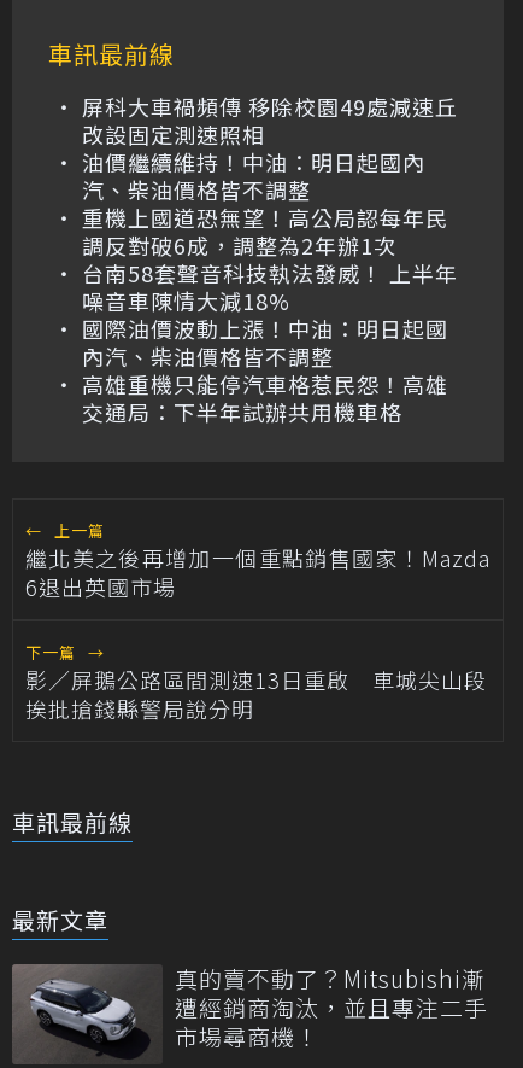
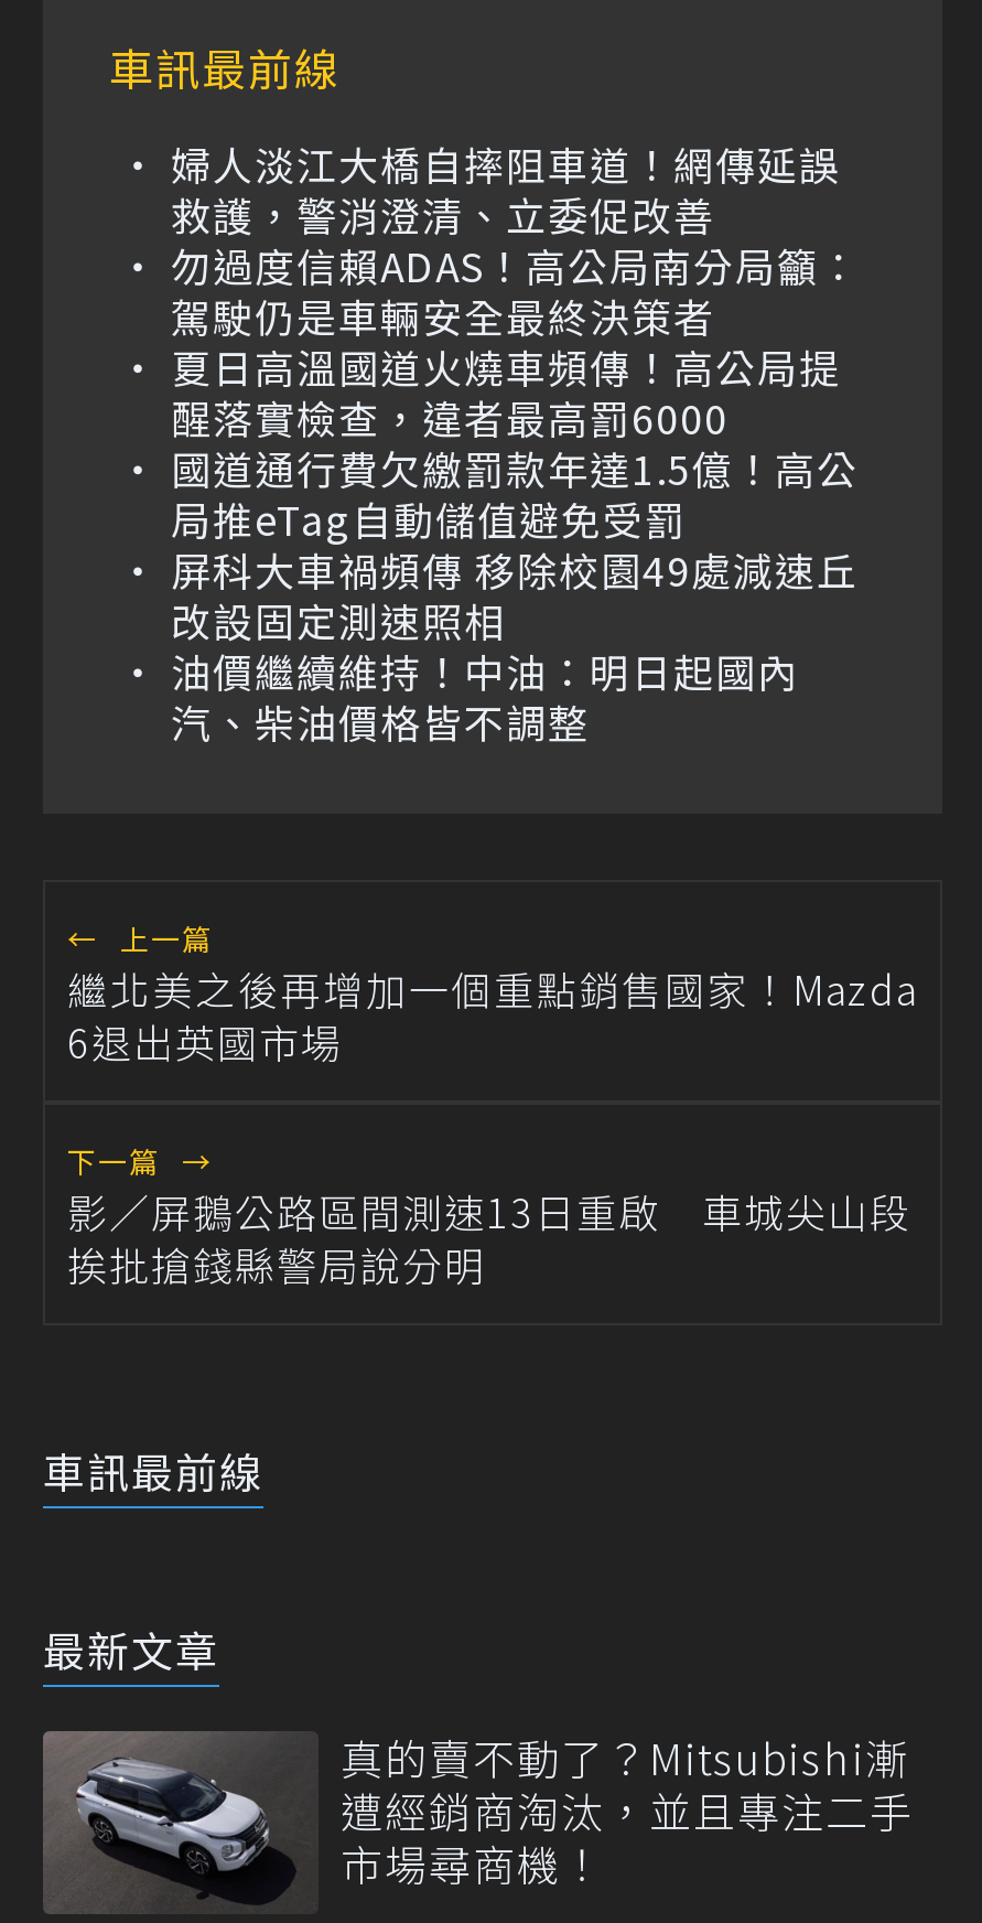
+ 婦人淡江大橋自摔阻車道！網傳延誤
+ 救護，警消澄清、立委促改善
+ 勿過度信賴ADAS！高公局南分局籲：
+ 駕駛仍是車輛安全最終決策者
+ 夏日高溫國道火燒車頻傳！高公局提
+ 醒落實檢查，違者最高罰6000
+ 國道通行費欠繳罰款年達1.5億！高公
+ 局推eTag自動儲值避免受罰

moved down: 屏科大車禍頻傳 移除校園49處減速丘 | 改設固定測速照相 | 油價繼續維持！中油：明日起國內 | 汽、柴油價格皆不調整

- 重機上國道恐無望！高公局認每年民
- 調反對破6成，調整為2年辦1次
- 台南58套聲音科技執法發威！ 上半年
- 噪音車陳情大減18%
- 國際油價波動上漲！中油：明日起國
- 內汽、柴油價格皆不調整
- 高雄重機只能停汽車格惹民怨！高雄
- 交通局：下半年試辦共用機車格
